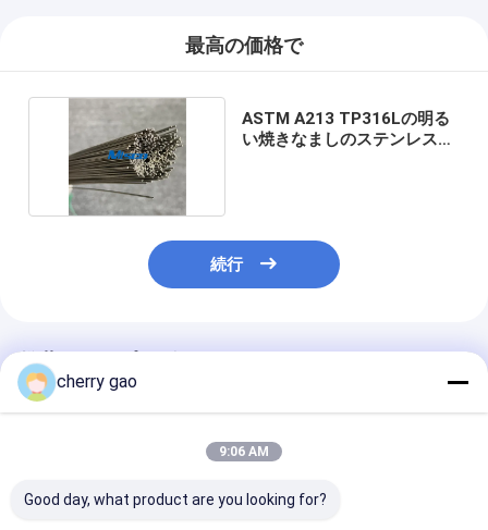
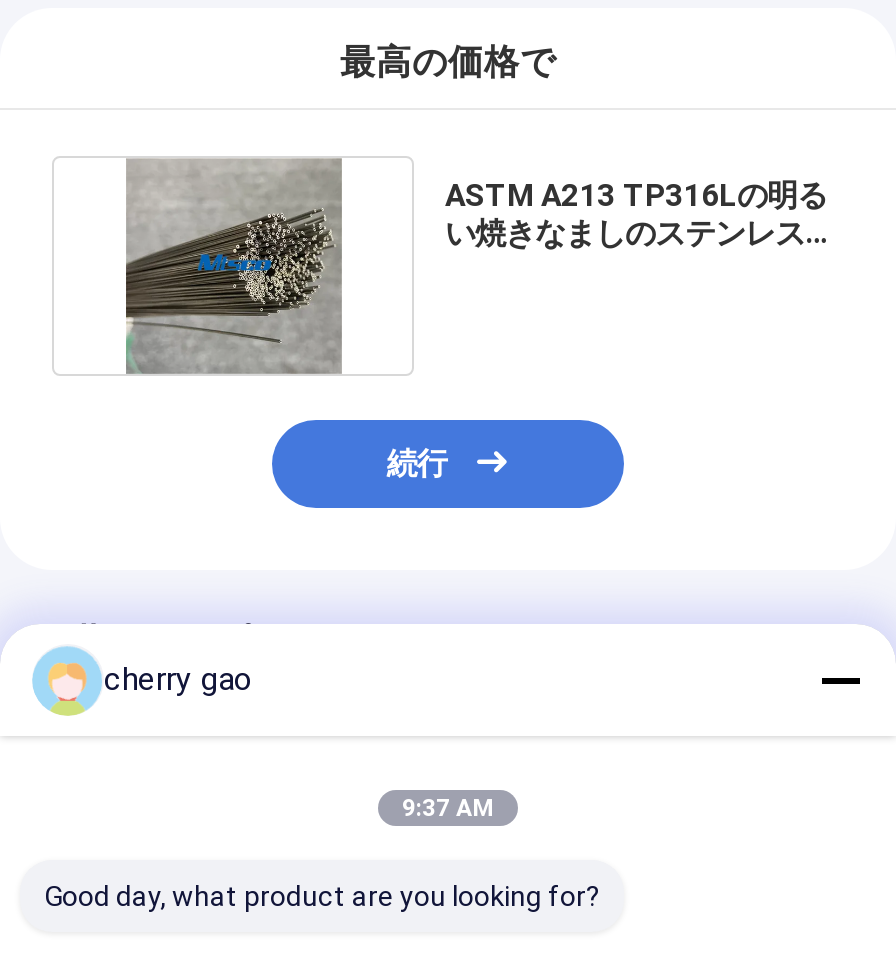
- 9:06 AM
+ 9:37 AM
